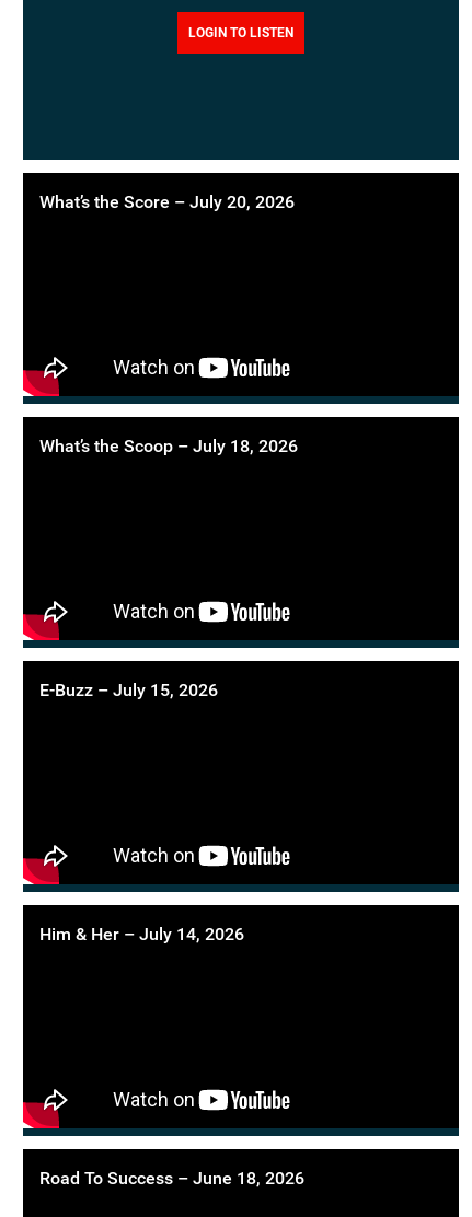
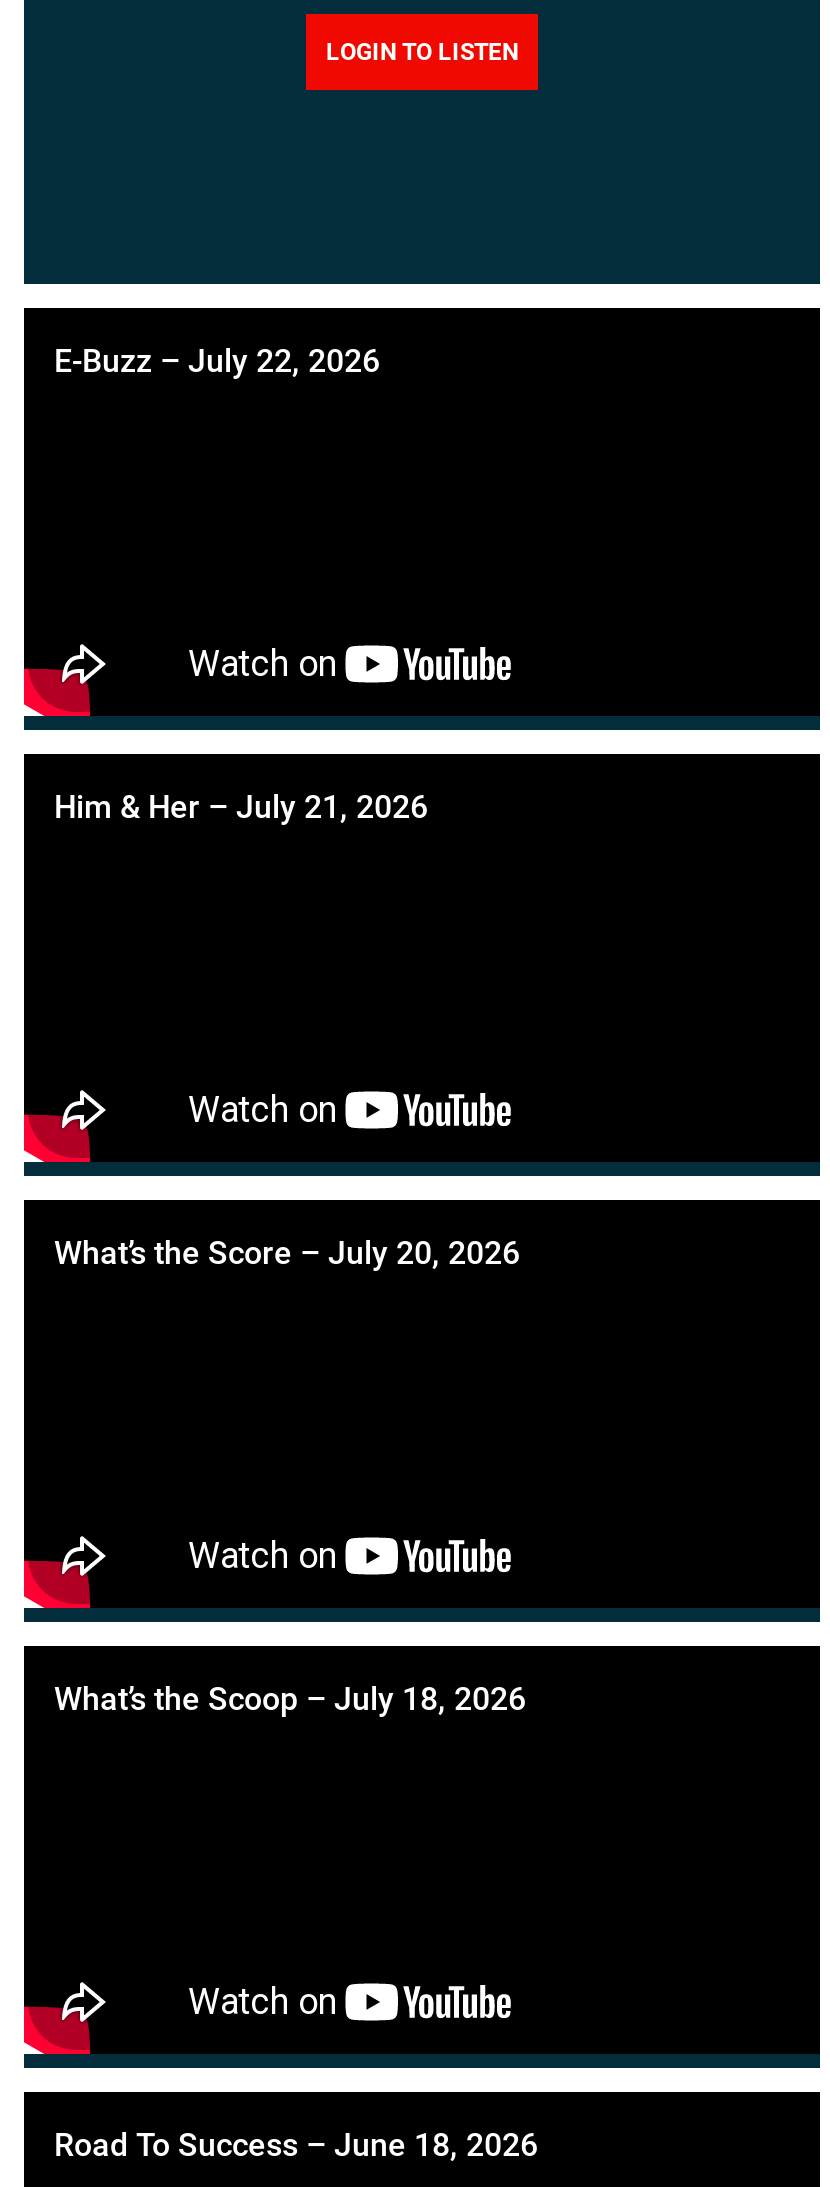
+ E-Buzz – July 22, 2026

+ Him & Her – July 21, 2026

moved down: What’s the Score – July 20, 2026 | What’s the Scoop – July 18, 2026

- E-Buzz – July 15, 2026

- Him & Her – July 14, 2026
